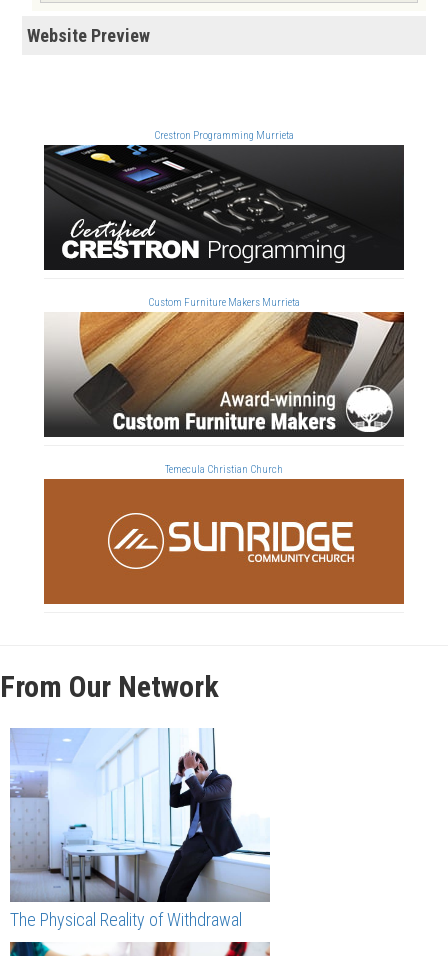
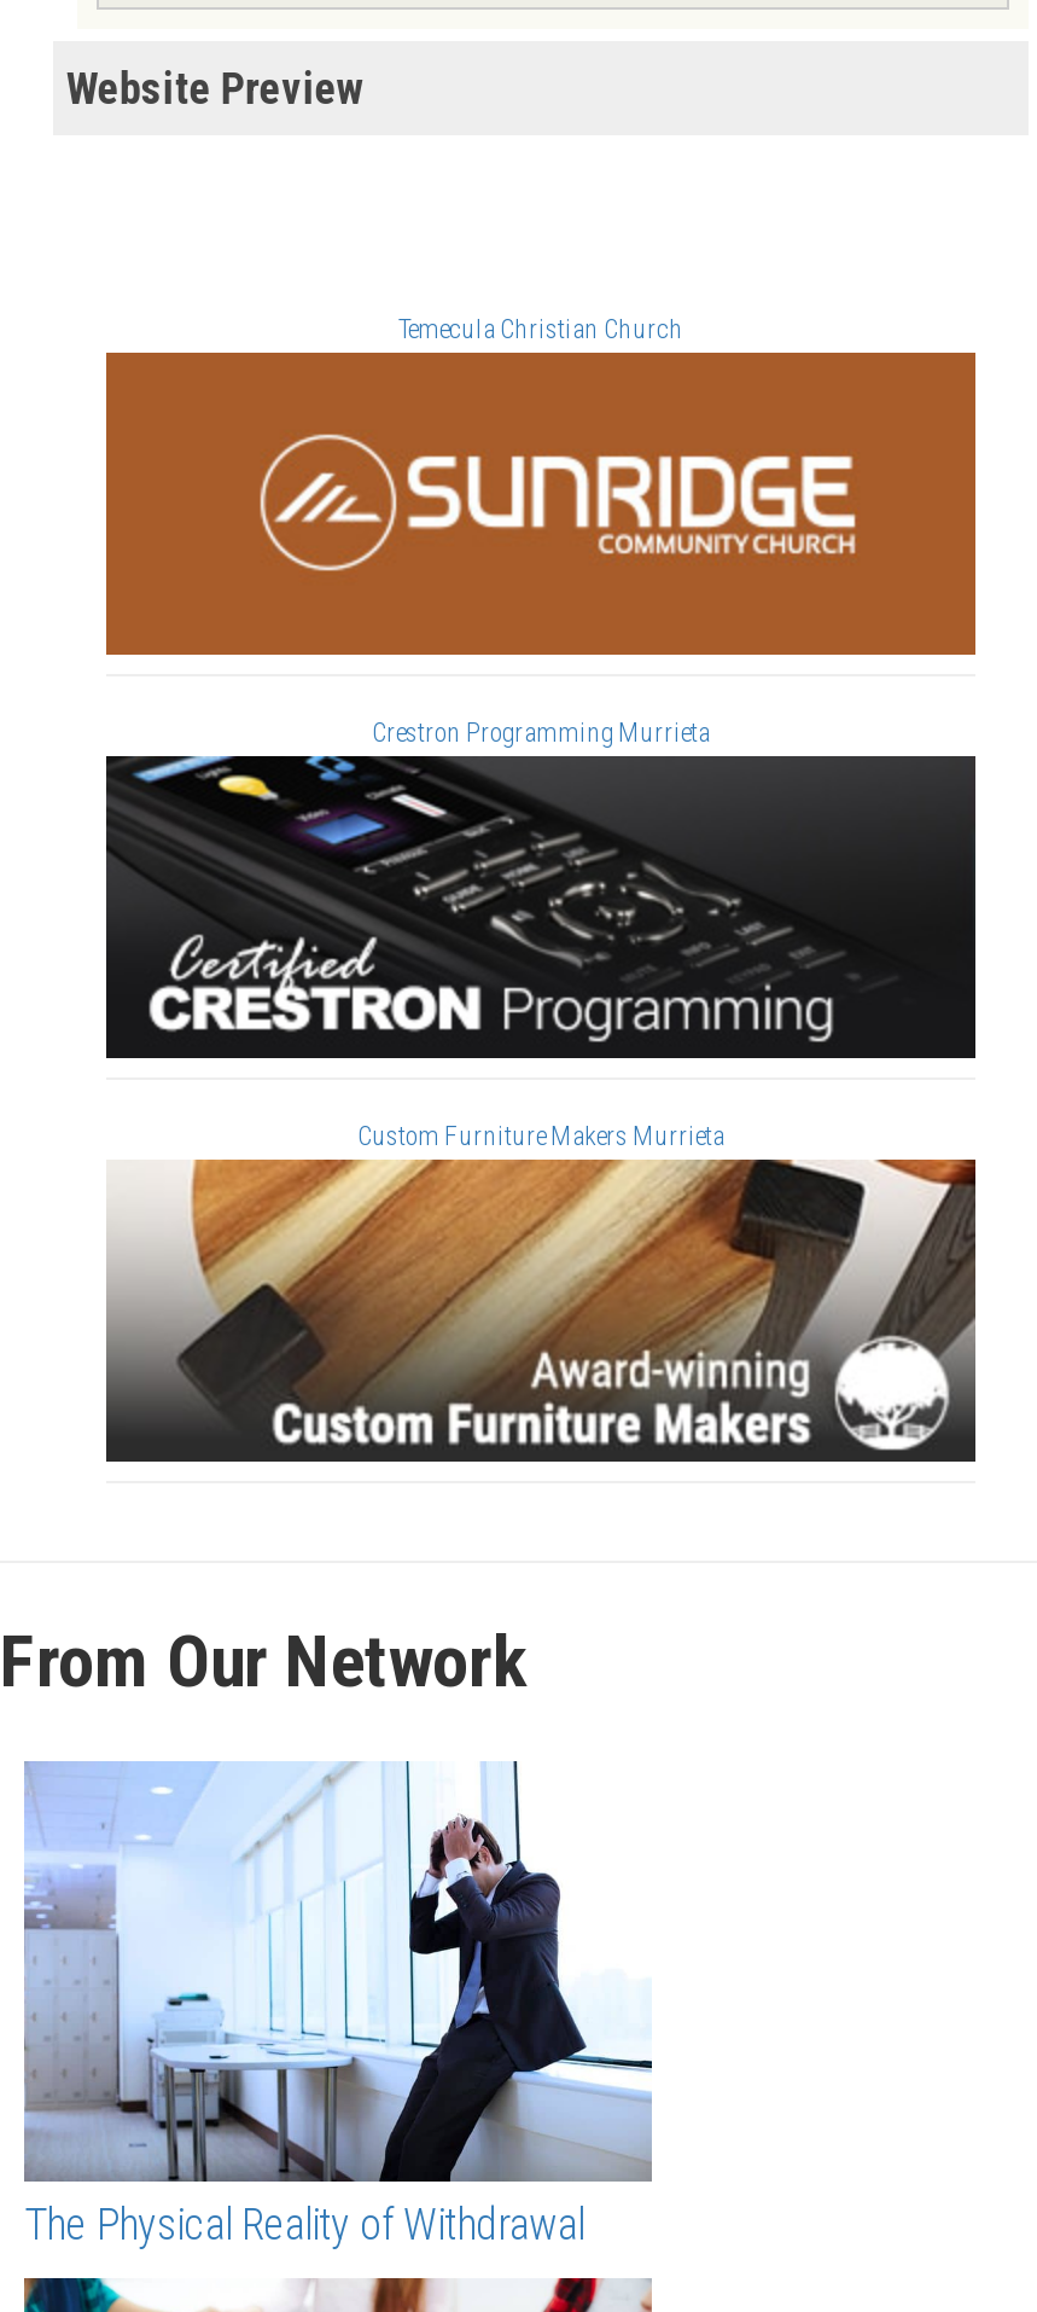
moved down: [image] | Crestron Programming Murrieta | Custom Furniture Makers Murrieta

moved down: [image]

moved up: Temecula Christian Church

moved up: [image]
